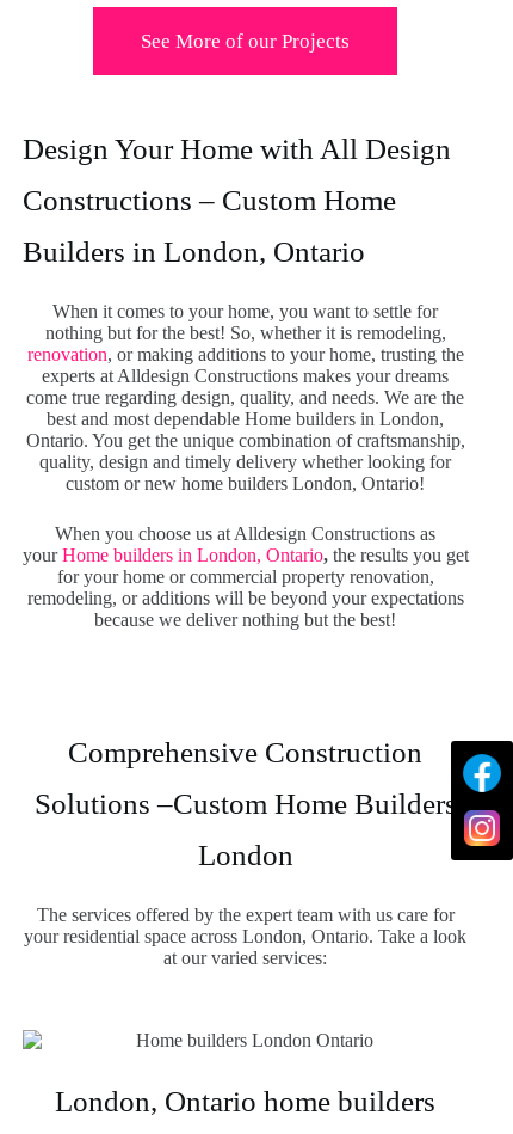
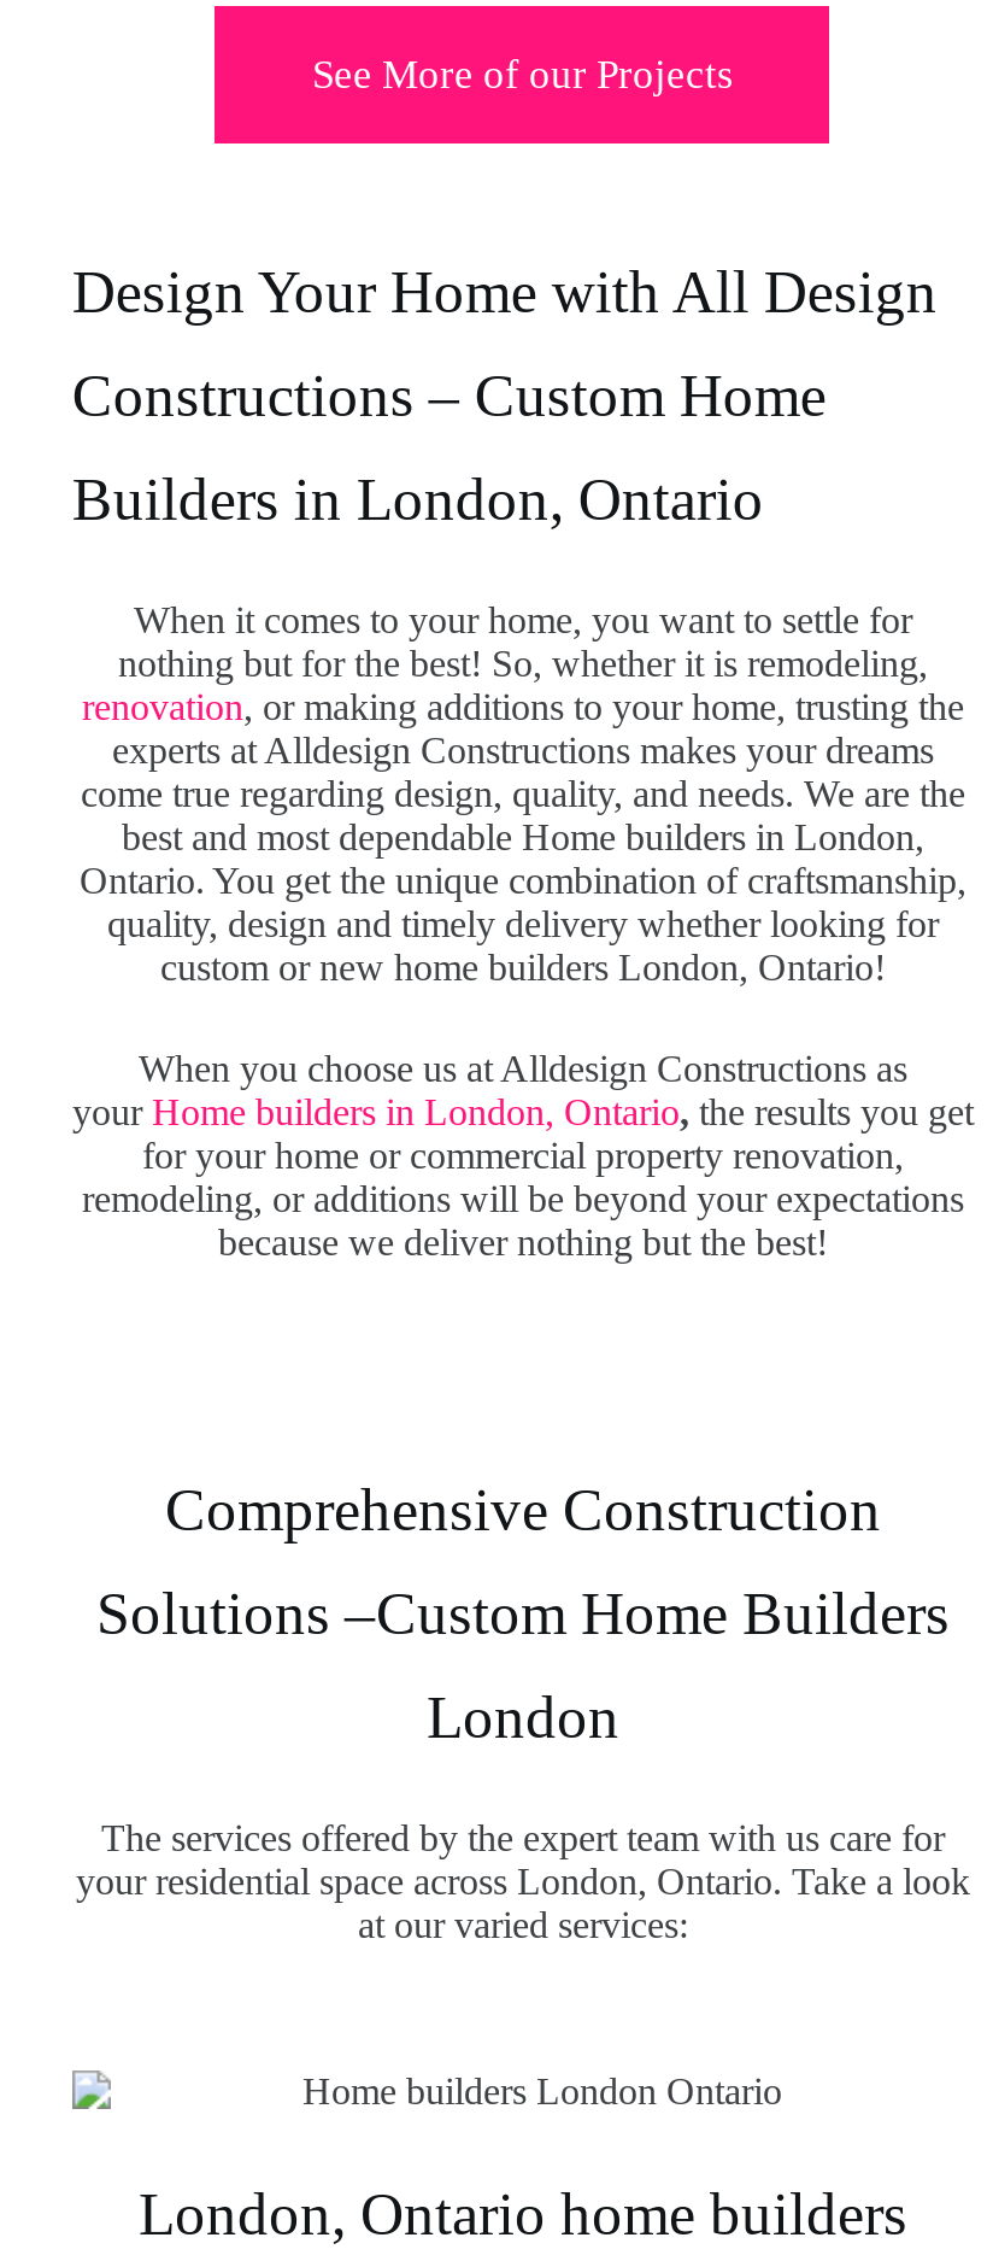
- [image]
